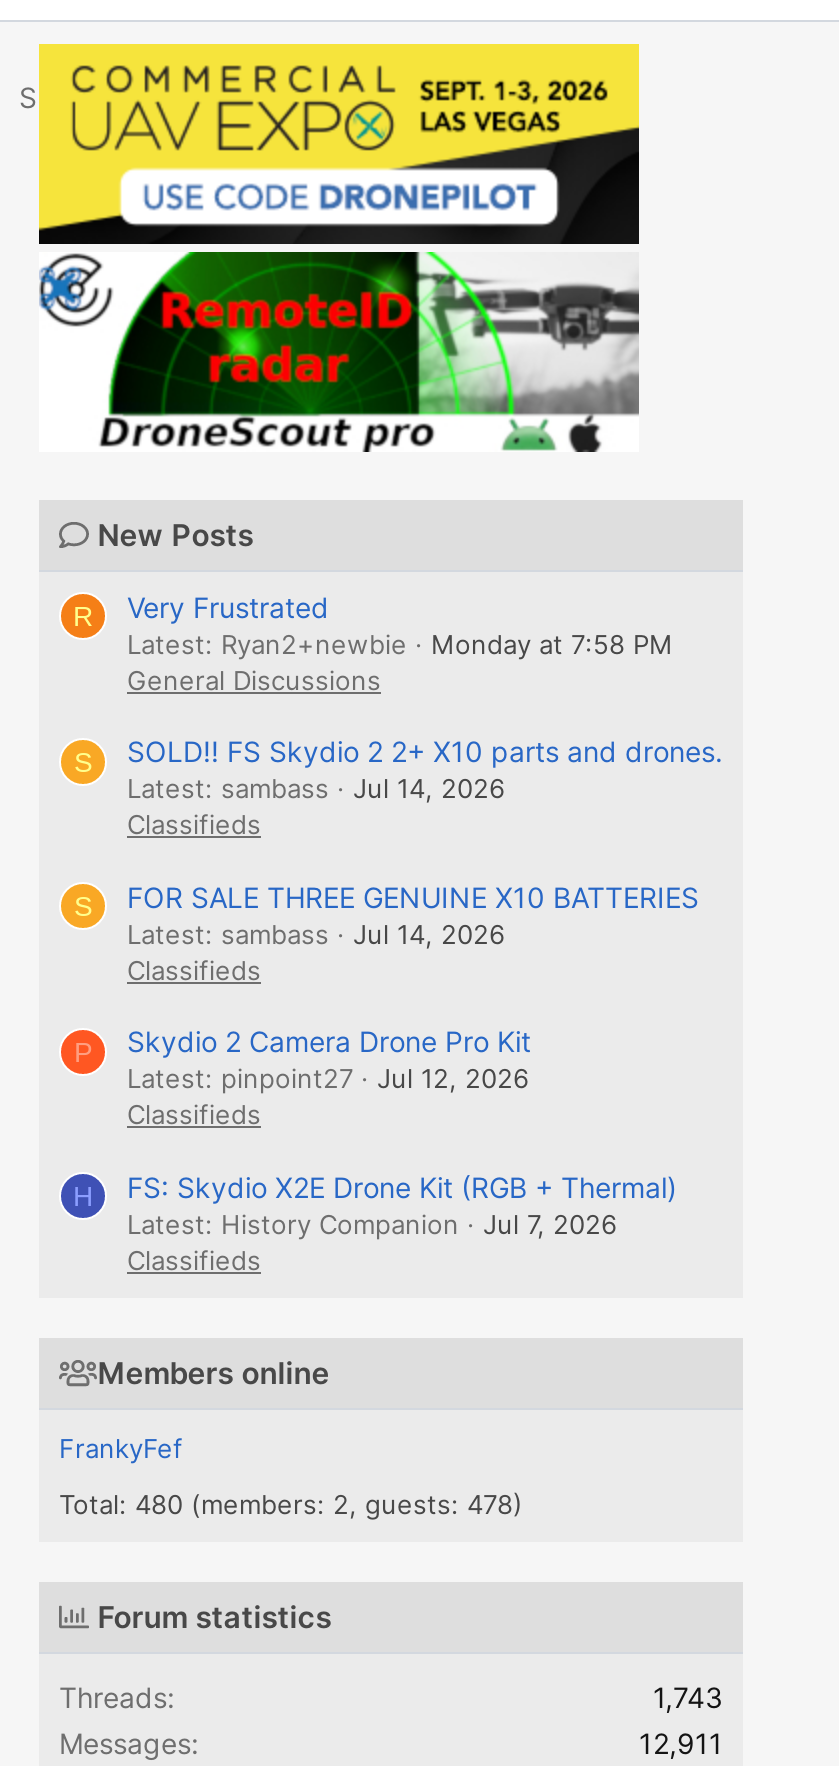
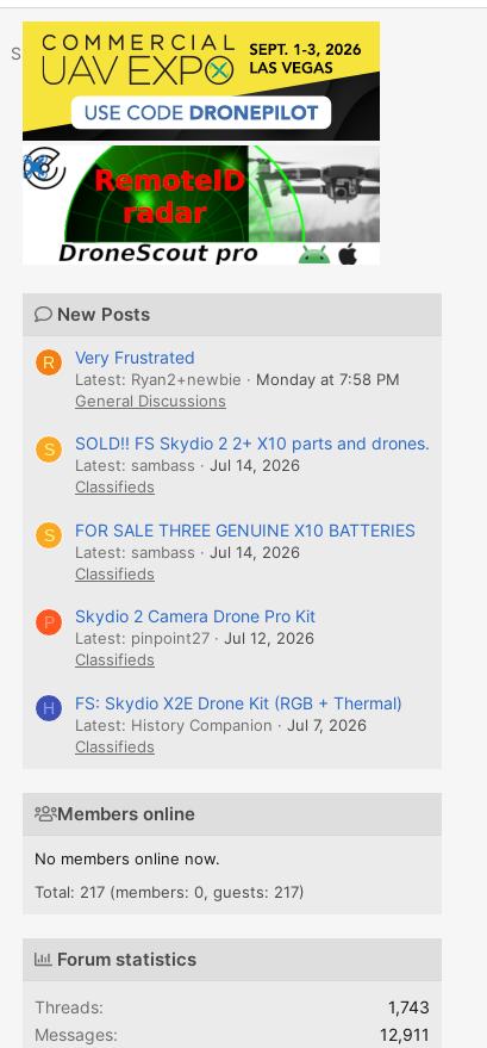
- FrankyFef
+ No members online now.

- Total: 480 (members: 2, guests: 478)
+ Total: 217 (members: 0, guests: 217)
